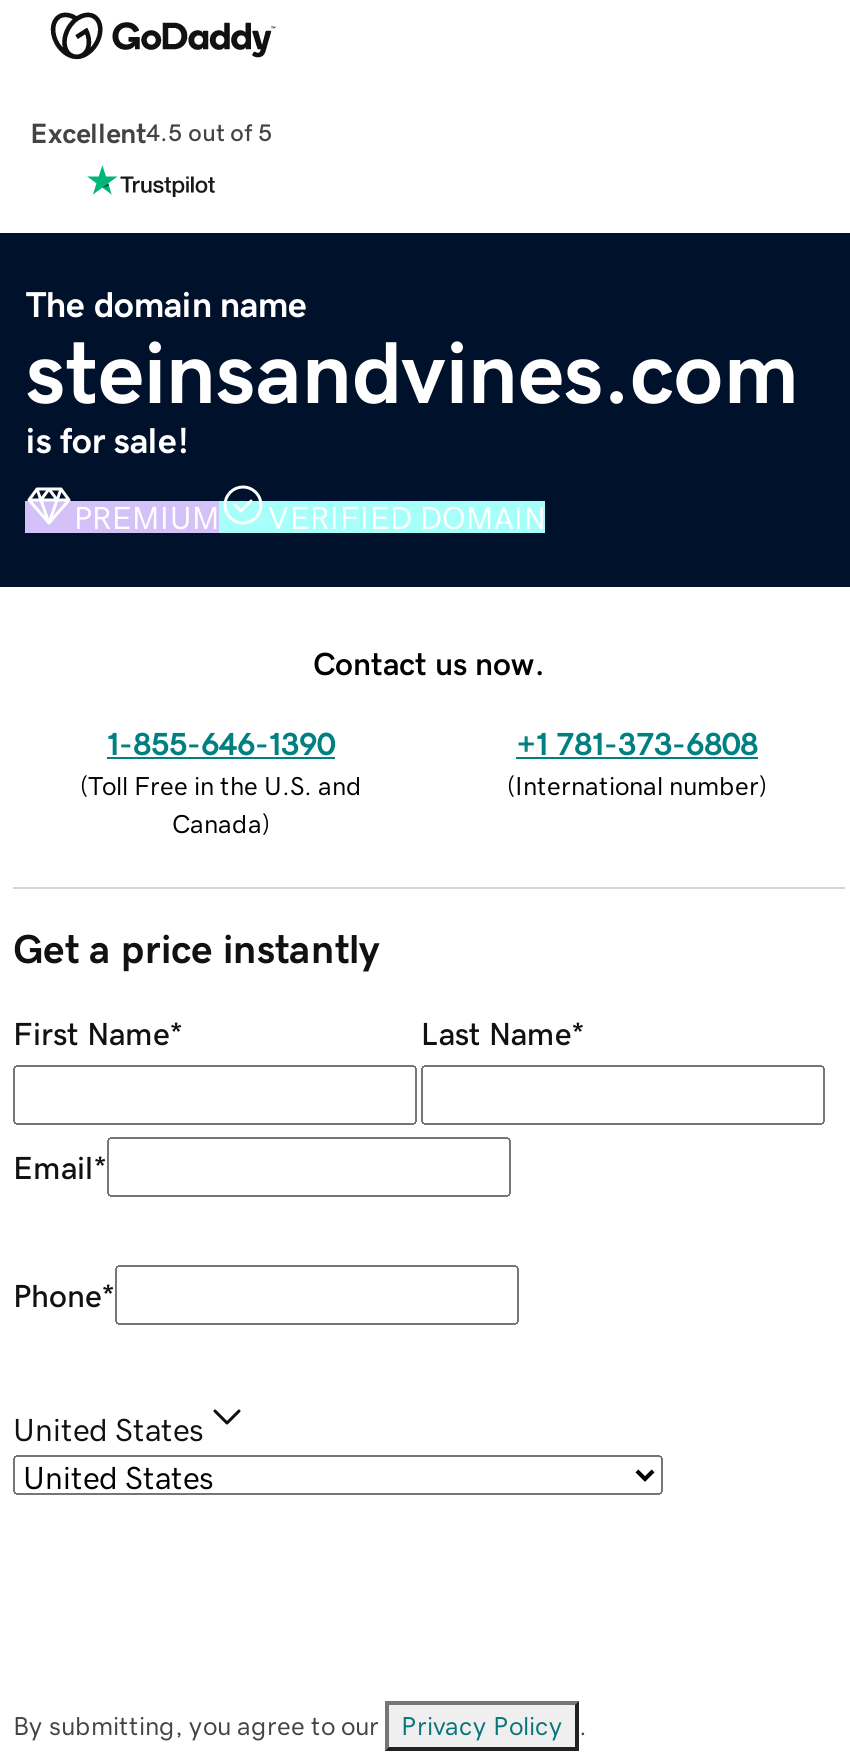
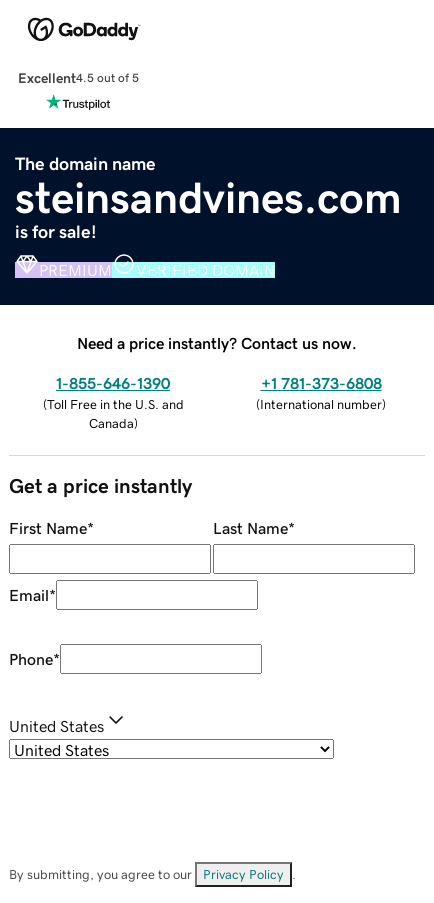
- Contact us now.
+ Need a price instantly? Contact us now.
